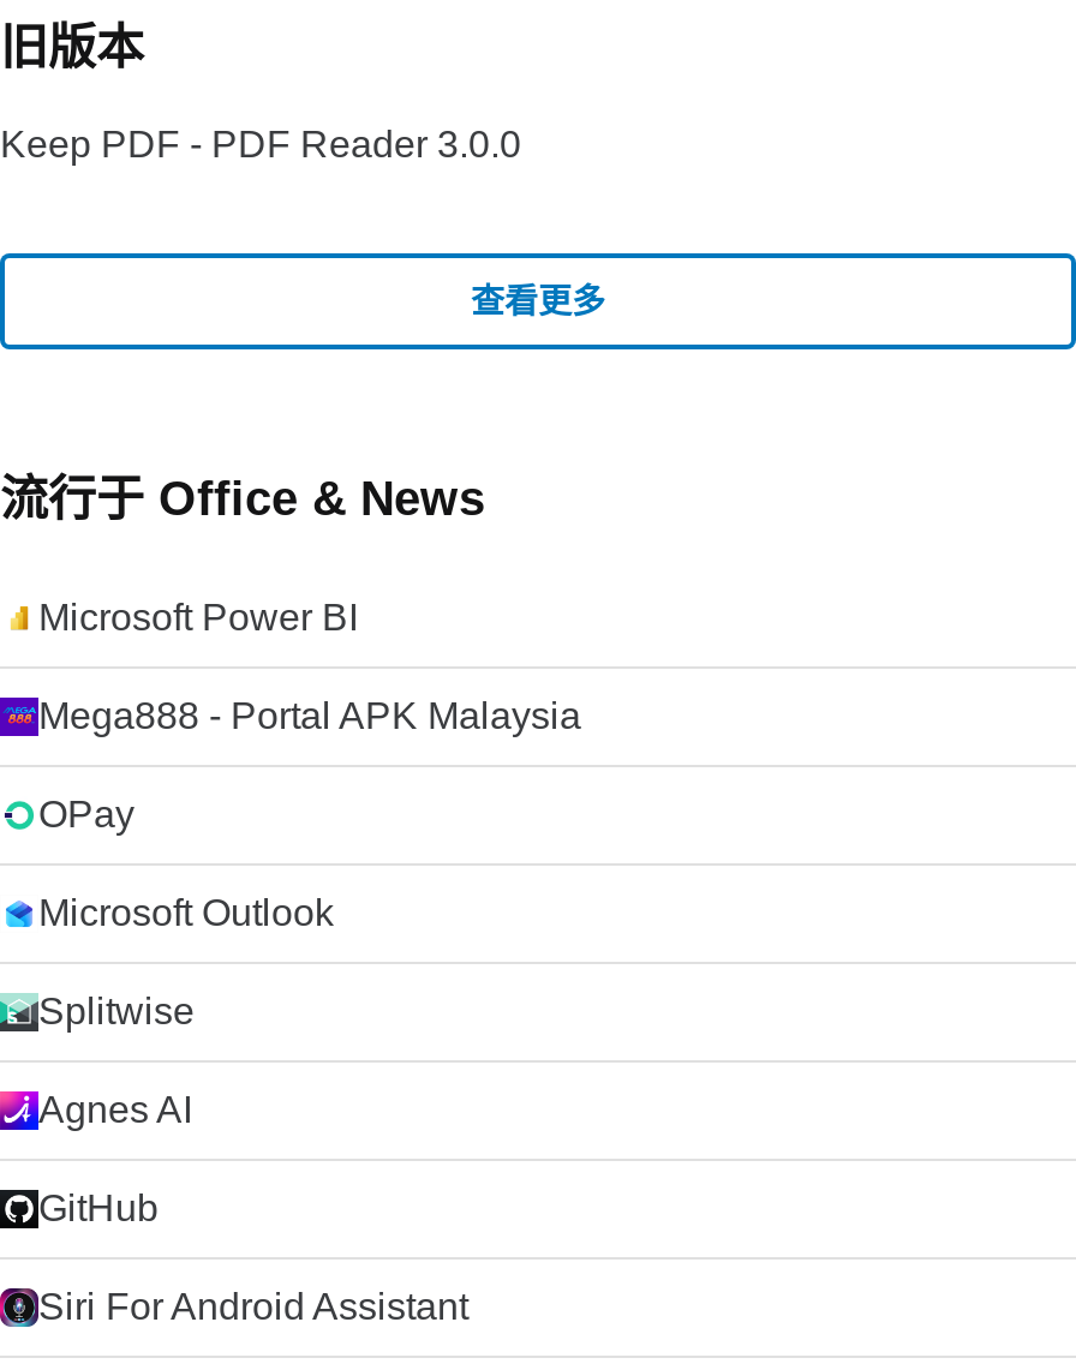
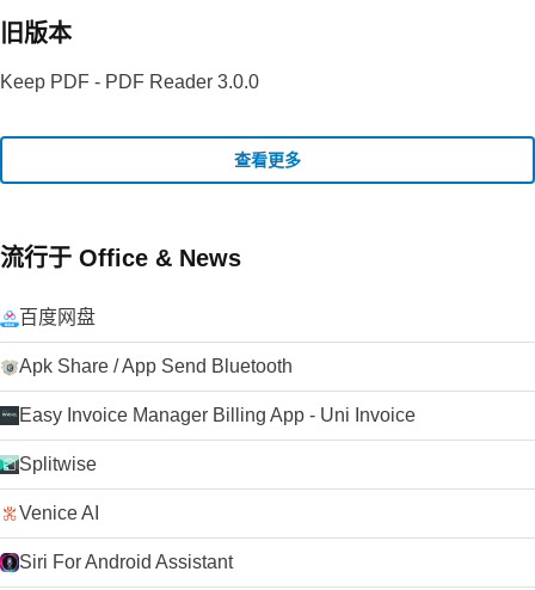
- Microsoft Power BI
- Mega888 - Portal APK Malaysia
- OPay
- Microsoft Outlook
+ 百度网盘
+ Apk Share / App Send Bluetooth
+ Easy Invoice Manager Billing App - Uni Invoice

- Agnes AI
- GitHub
+ Venice AI
